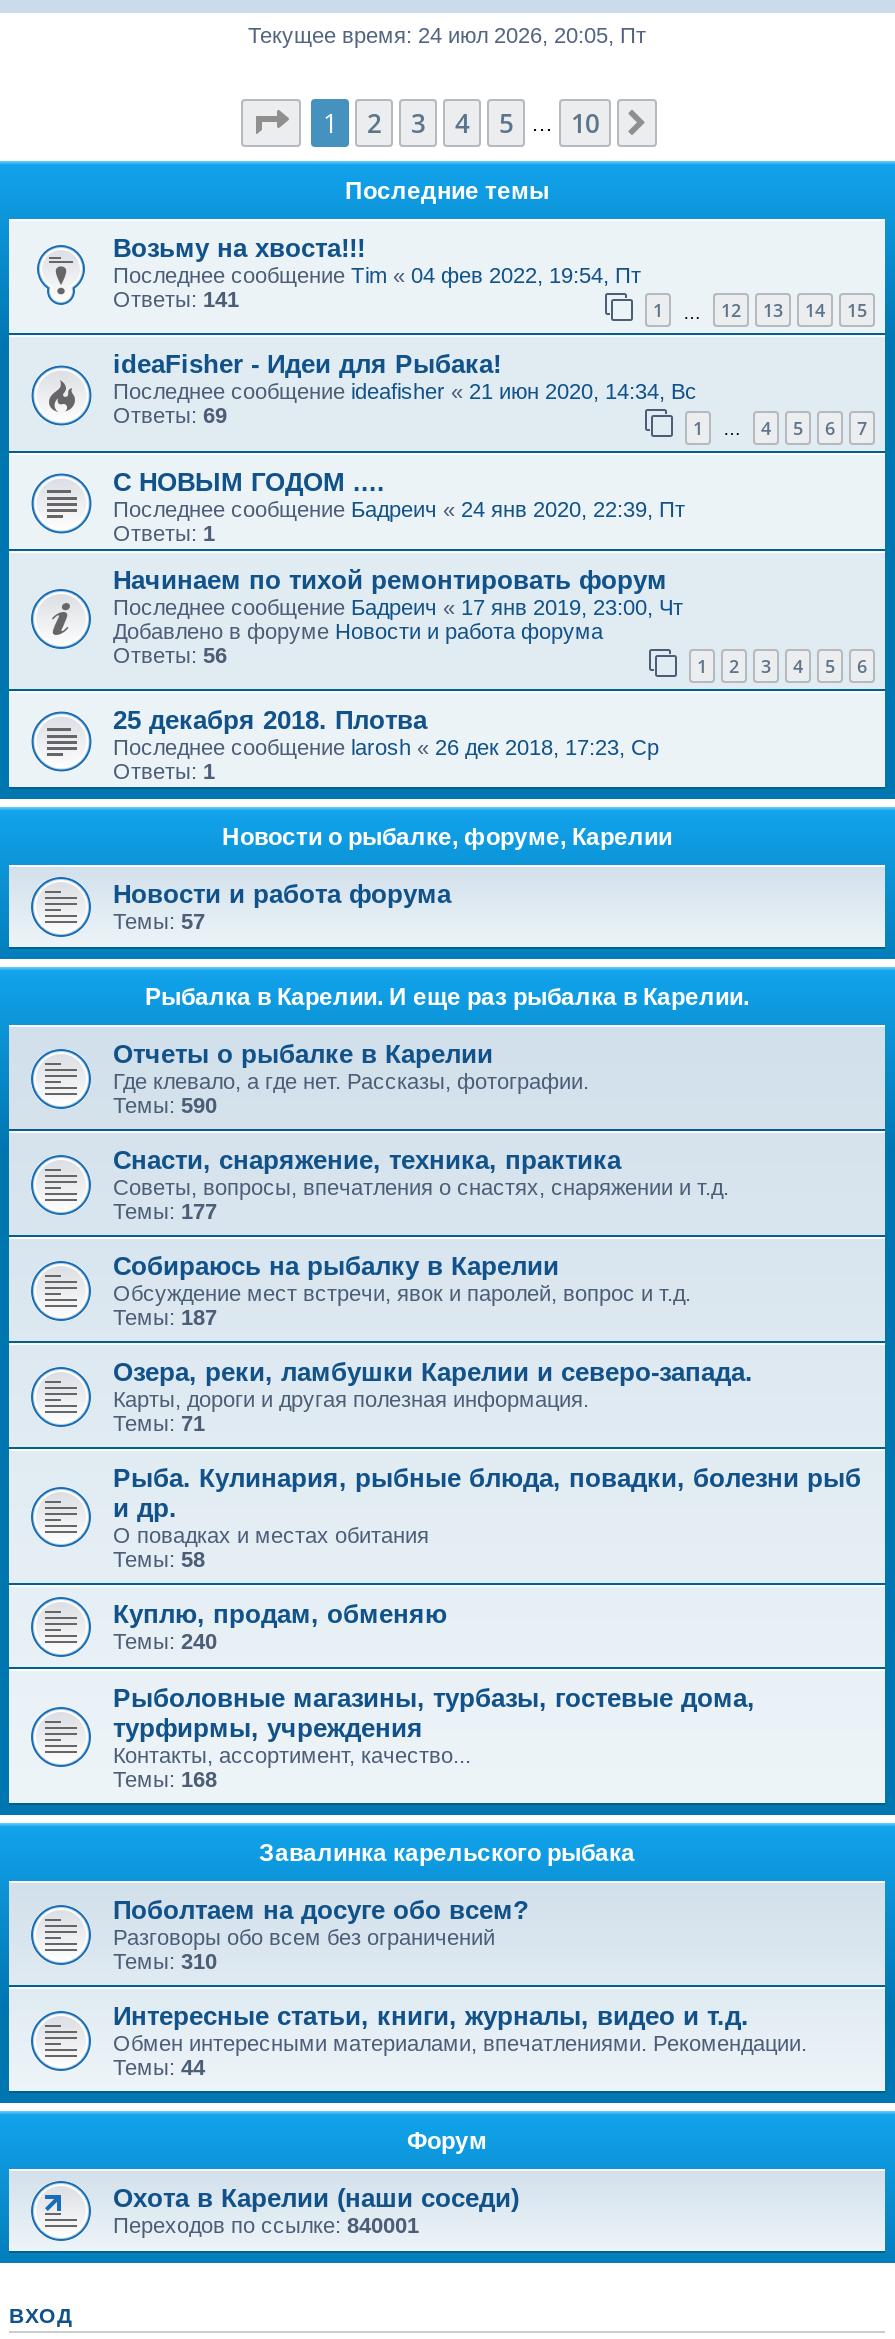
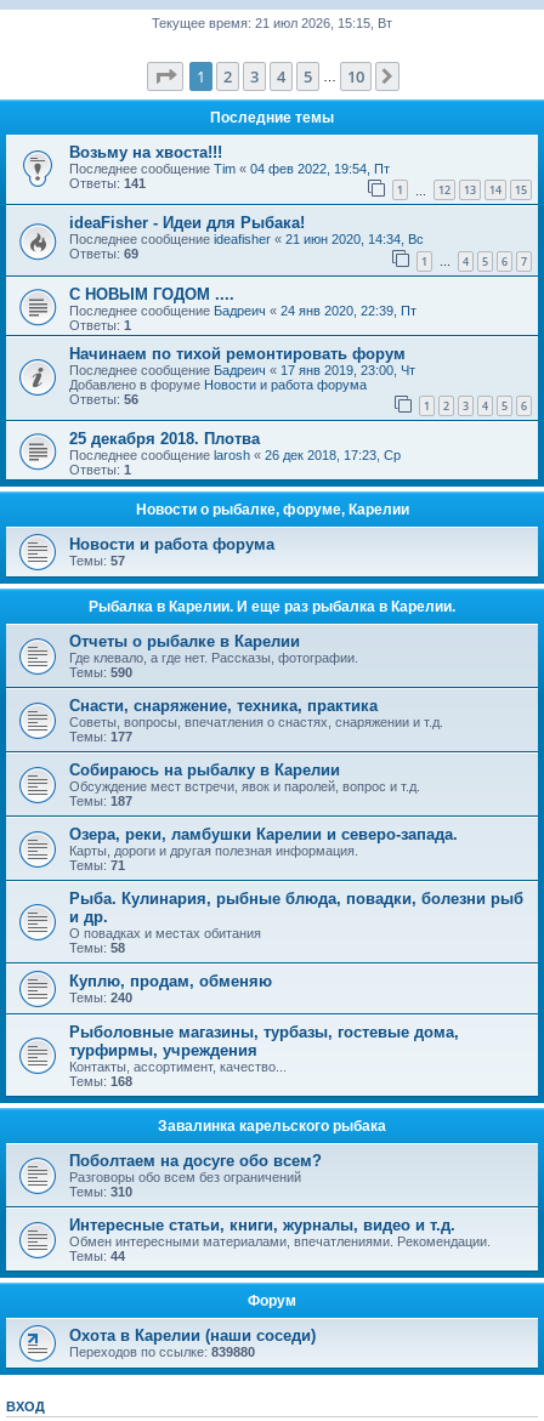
- Текущее время: 24 июл 2026, 20:05, Пт
+ Текущее время: 21 июл 2026, 15:15, Вт

- Переходов по ссылке:840001
+ Переходов по ссылке:839880
